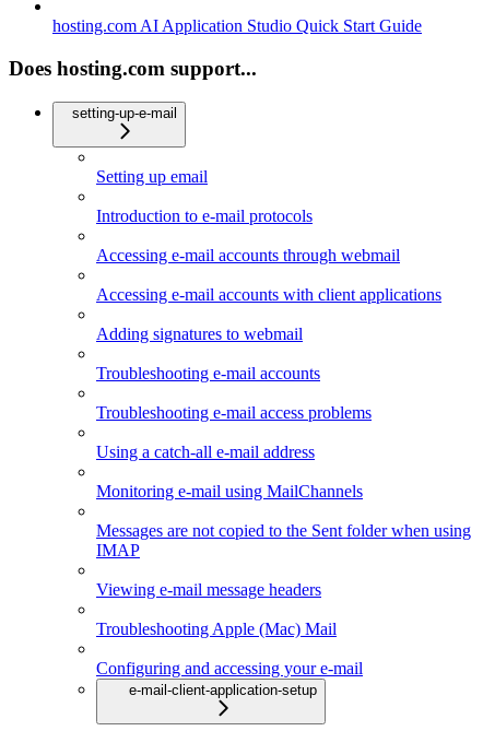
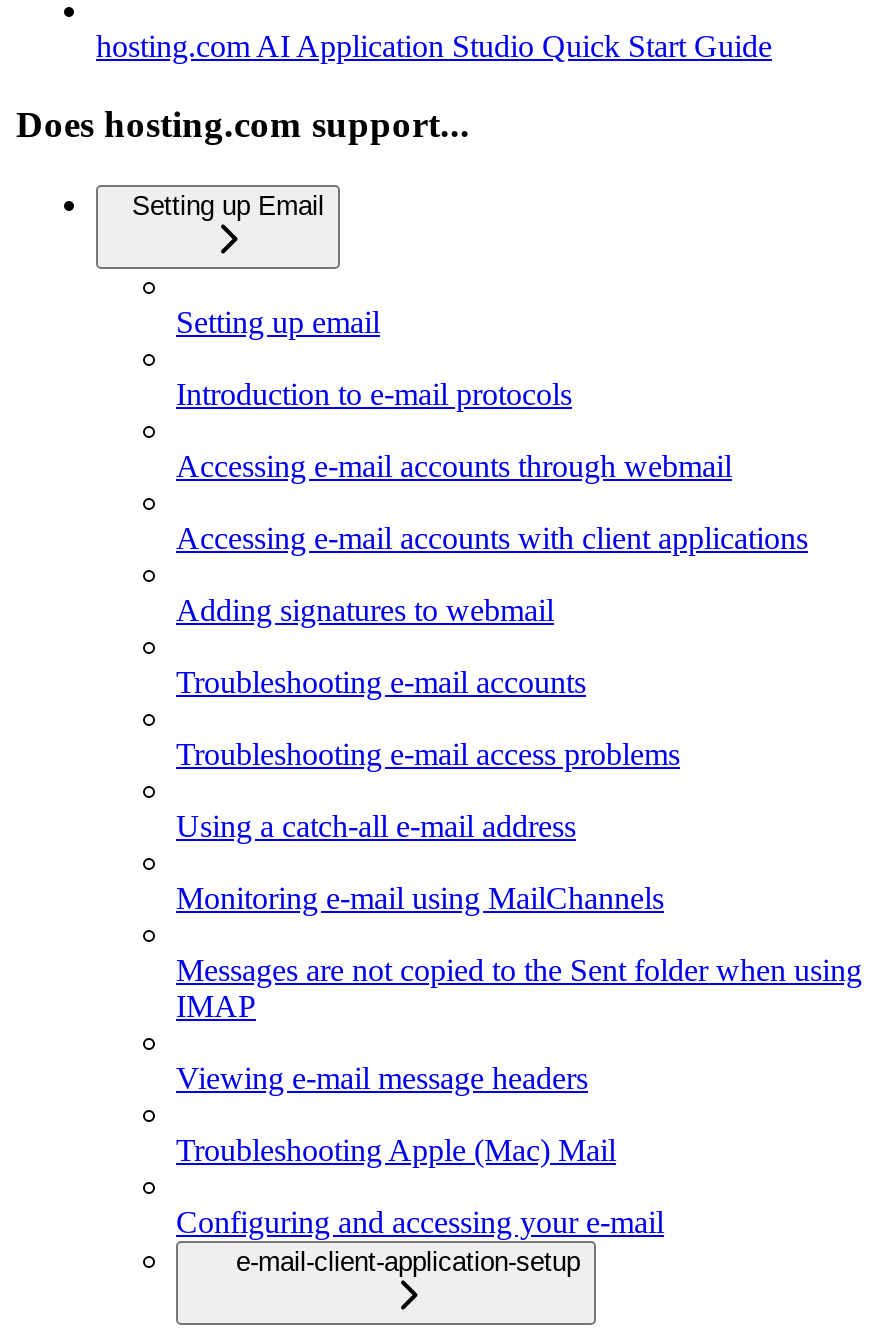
- setting-up-e-mail
+ Setting up Email
